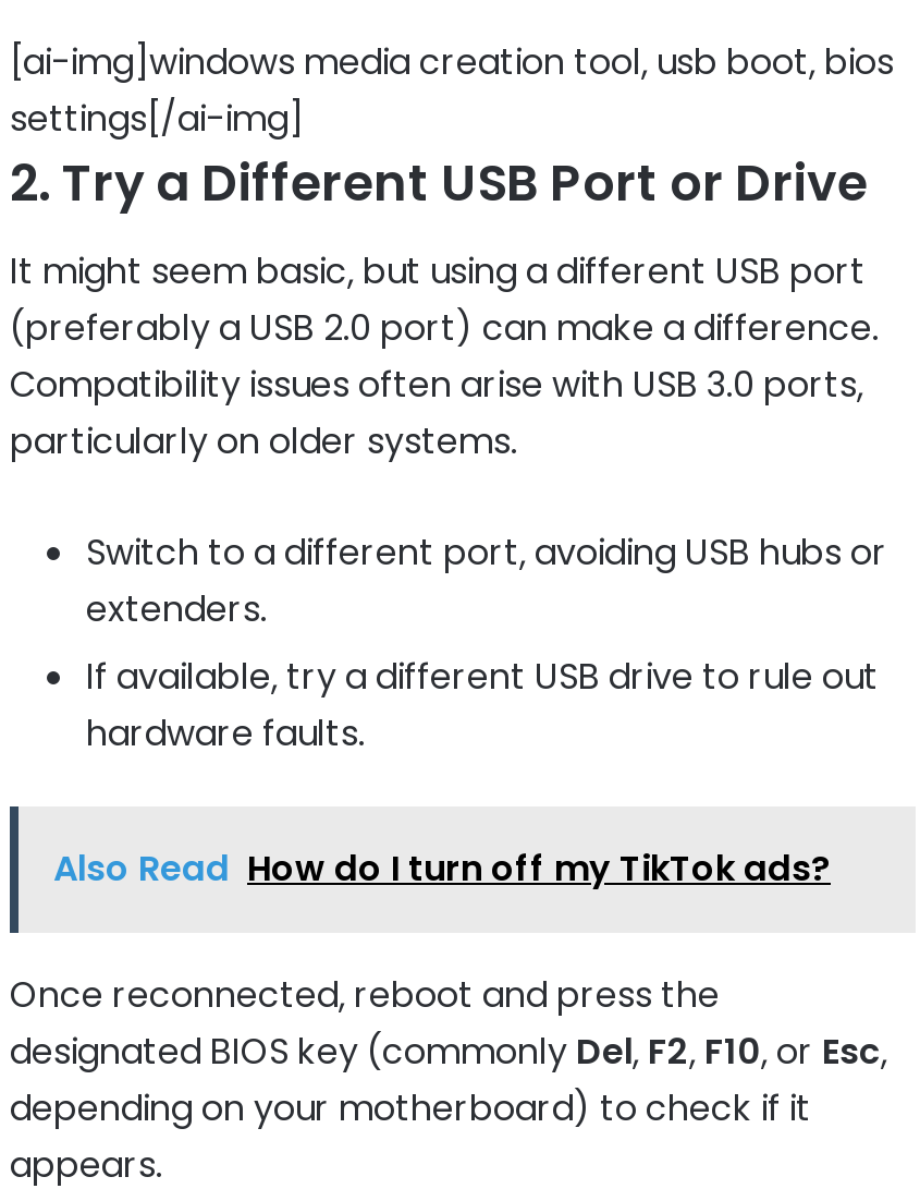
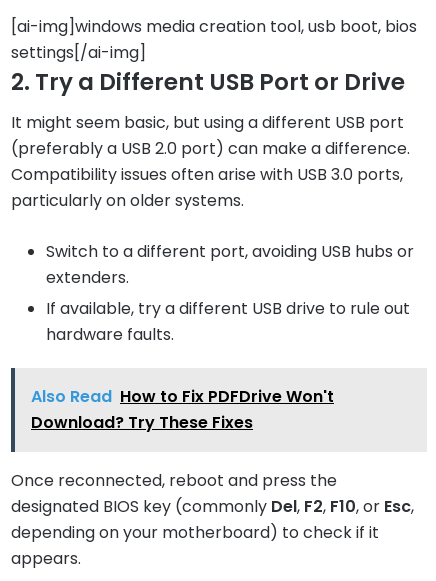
- Also Read How do I turn off my TikTok ads?
+ Also Read How to Fix PDFDrive Won't
+ Download? Try These Fixes
